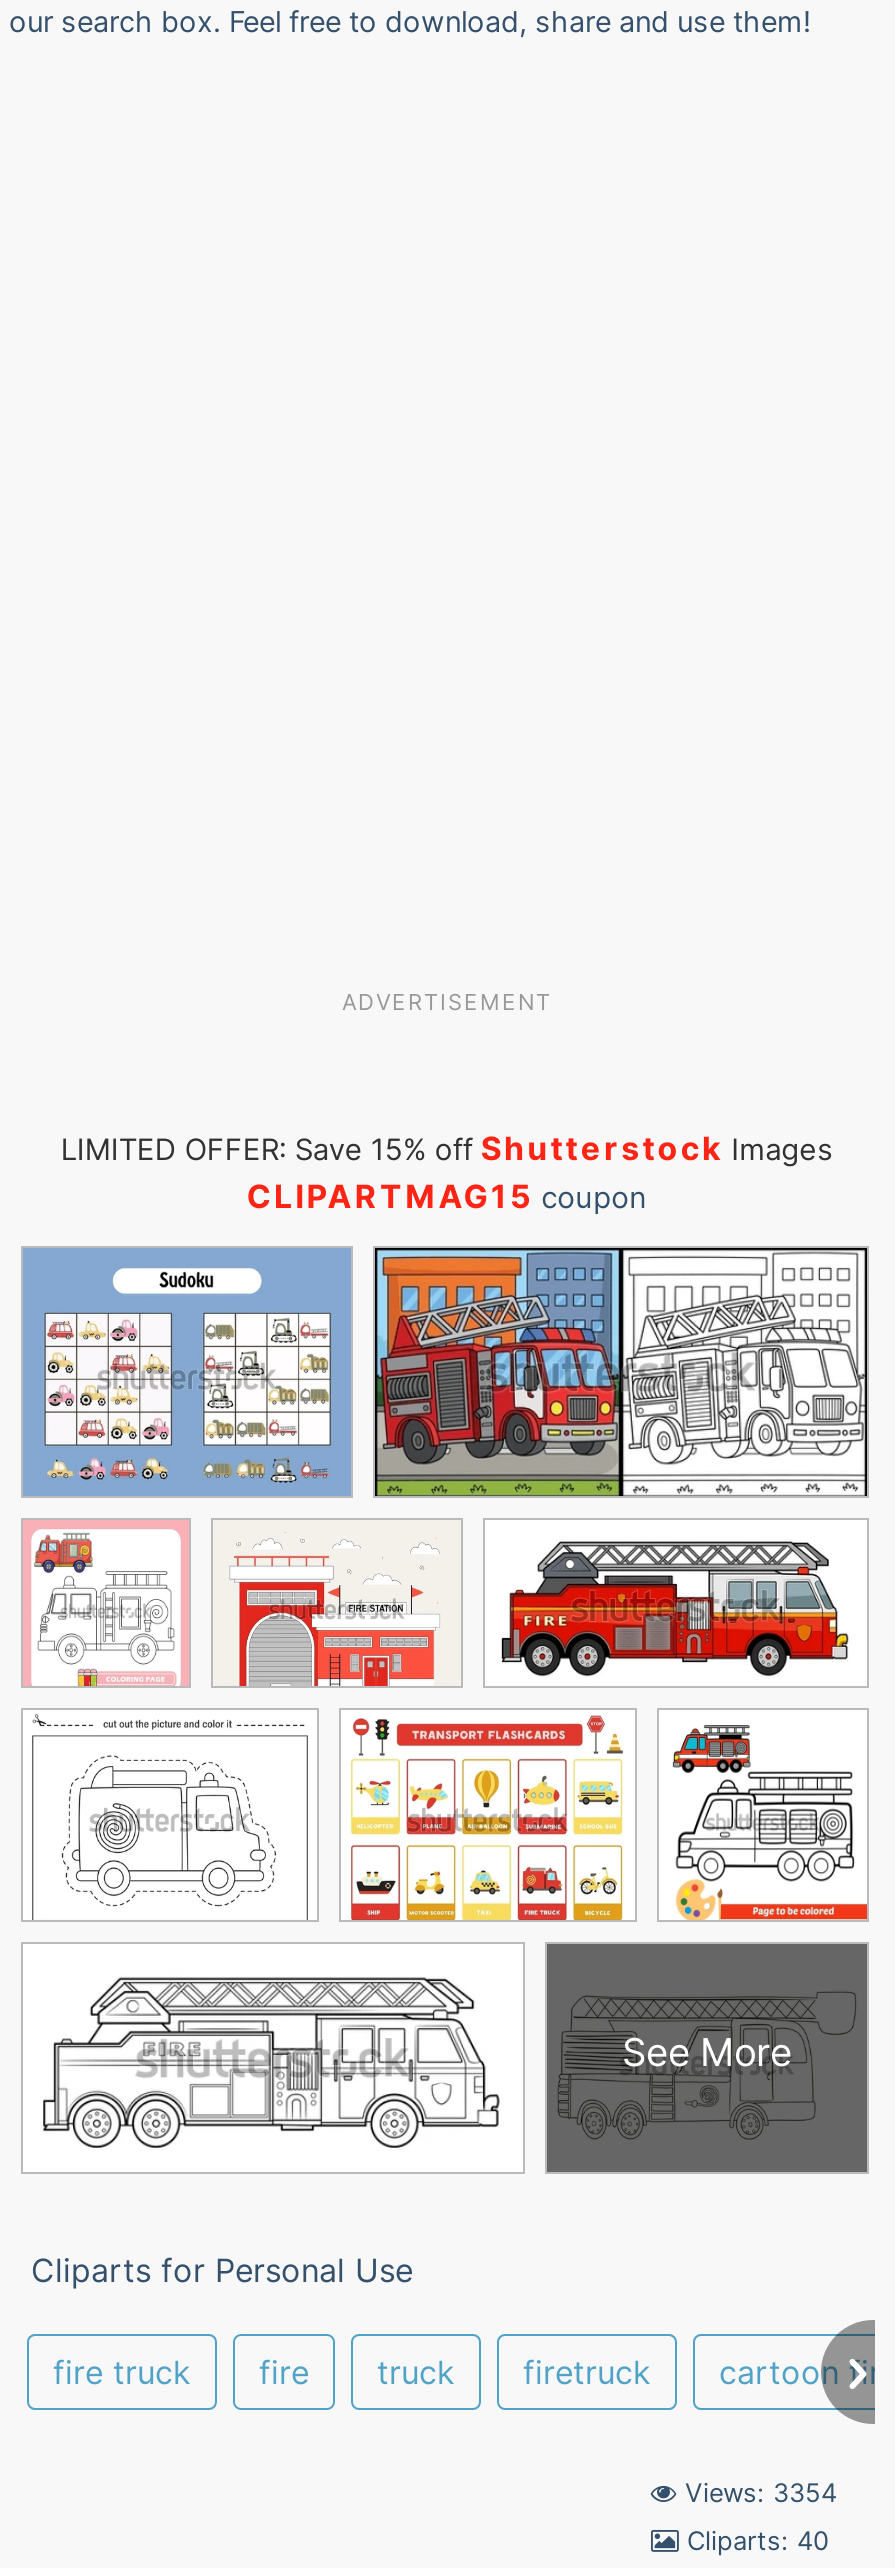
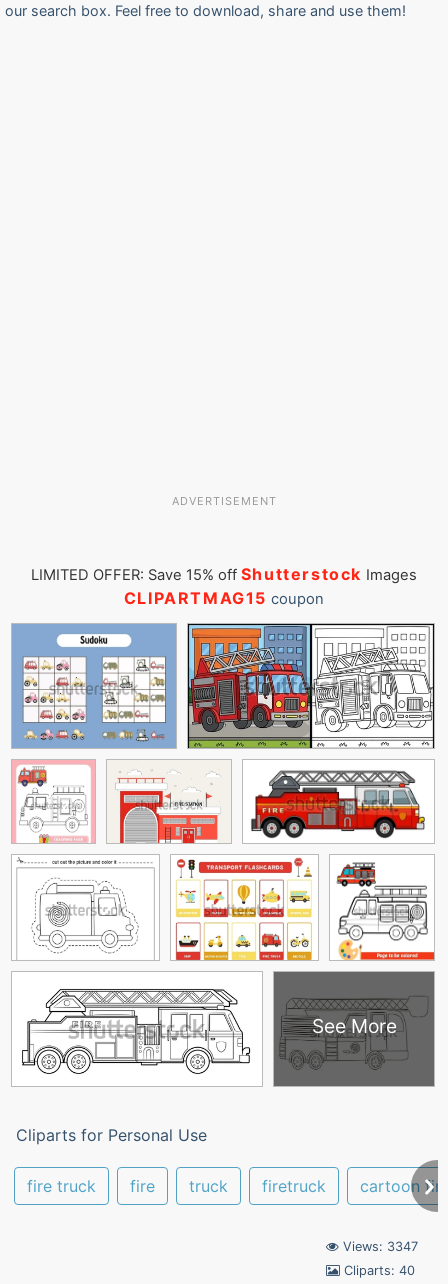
- Views: 3354
+ Views: 3347
